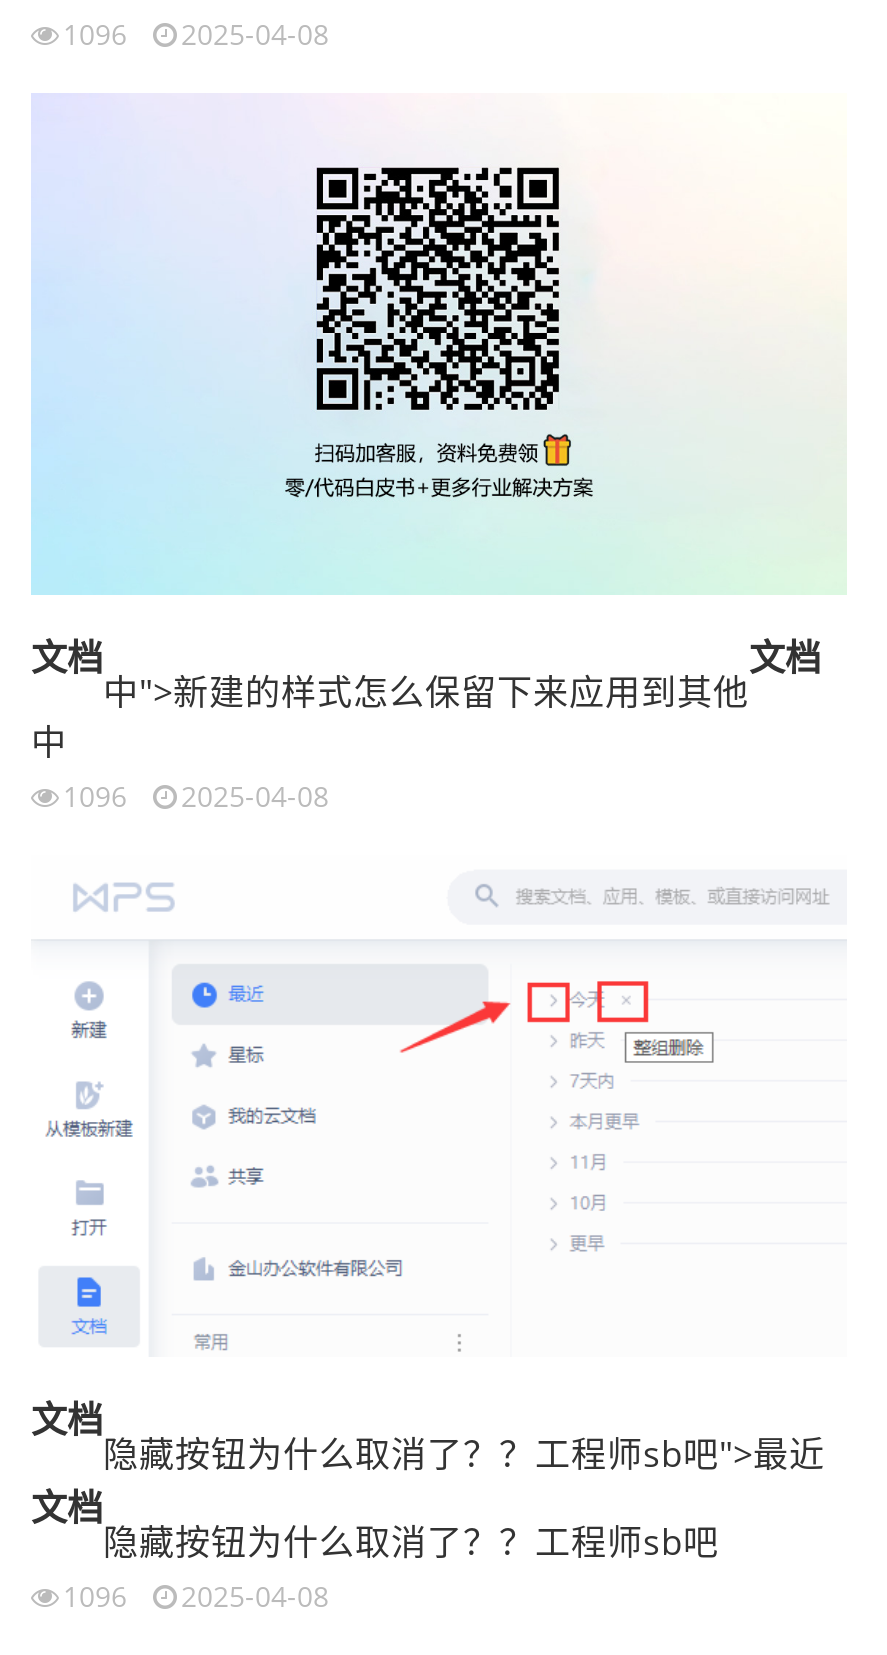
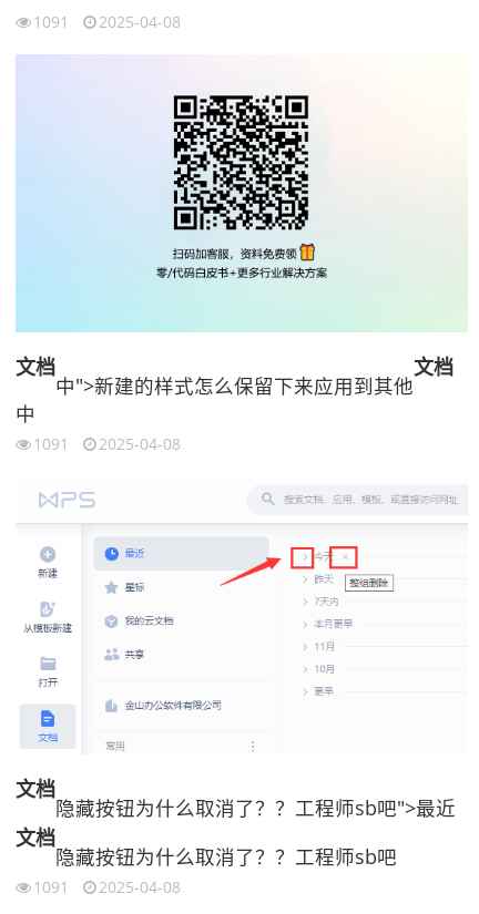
- 1096 2025-04-08
+ 1091 2025-04-08

- 1096 2025-04-08
+ 1091 2025-04-08

- 1096 2025-04-08
+ 1091 2025-04-08
